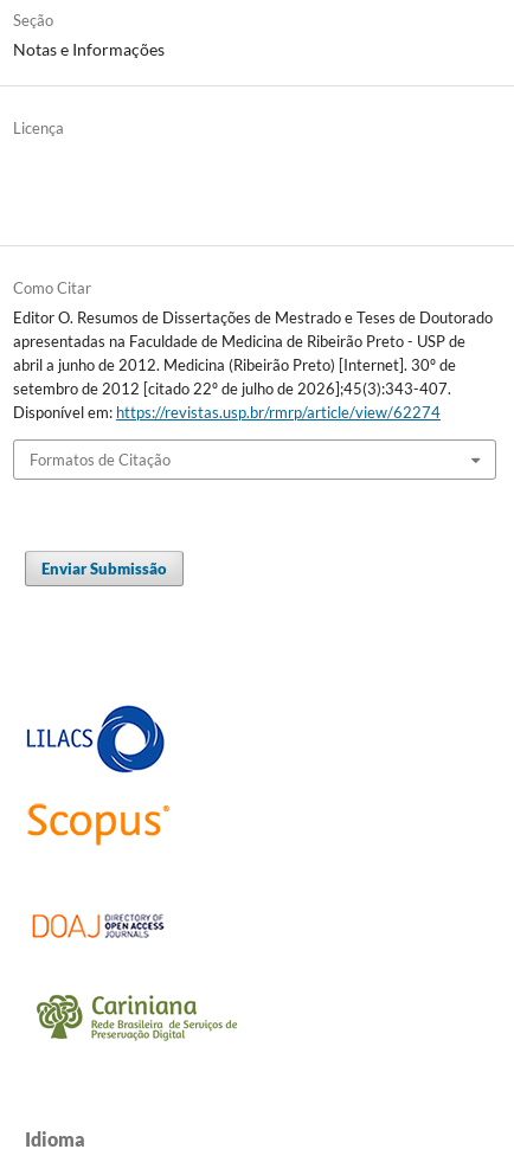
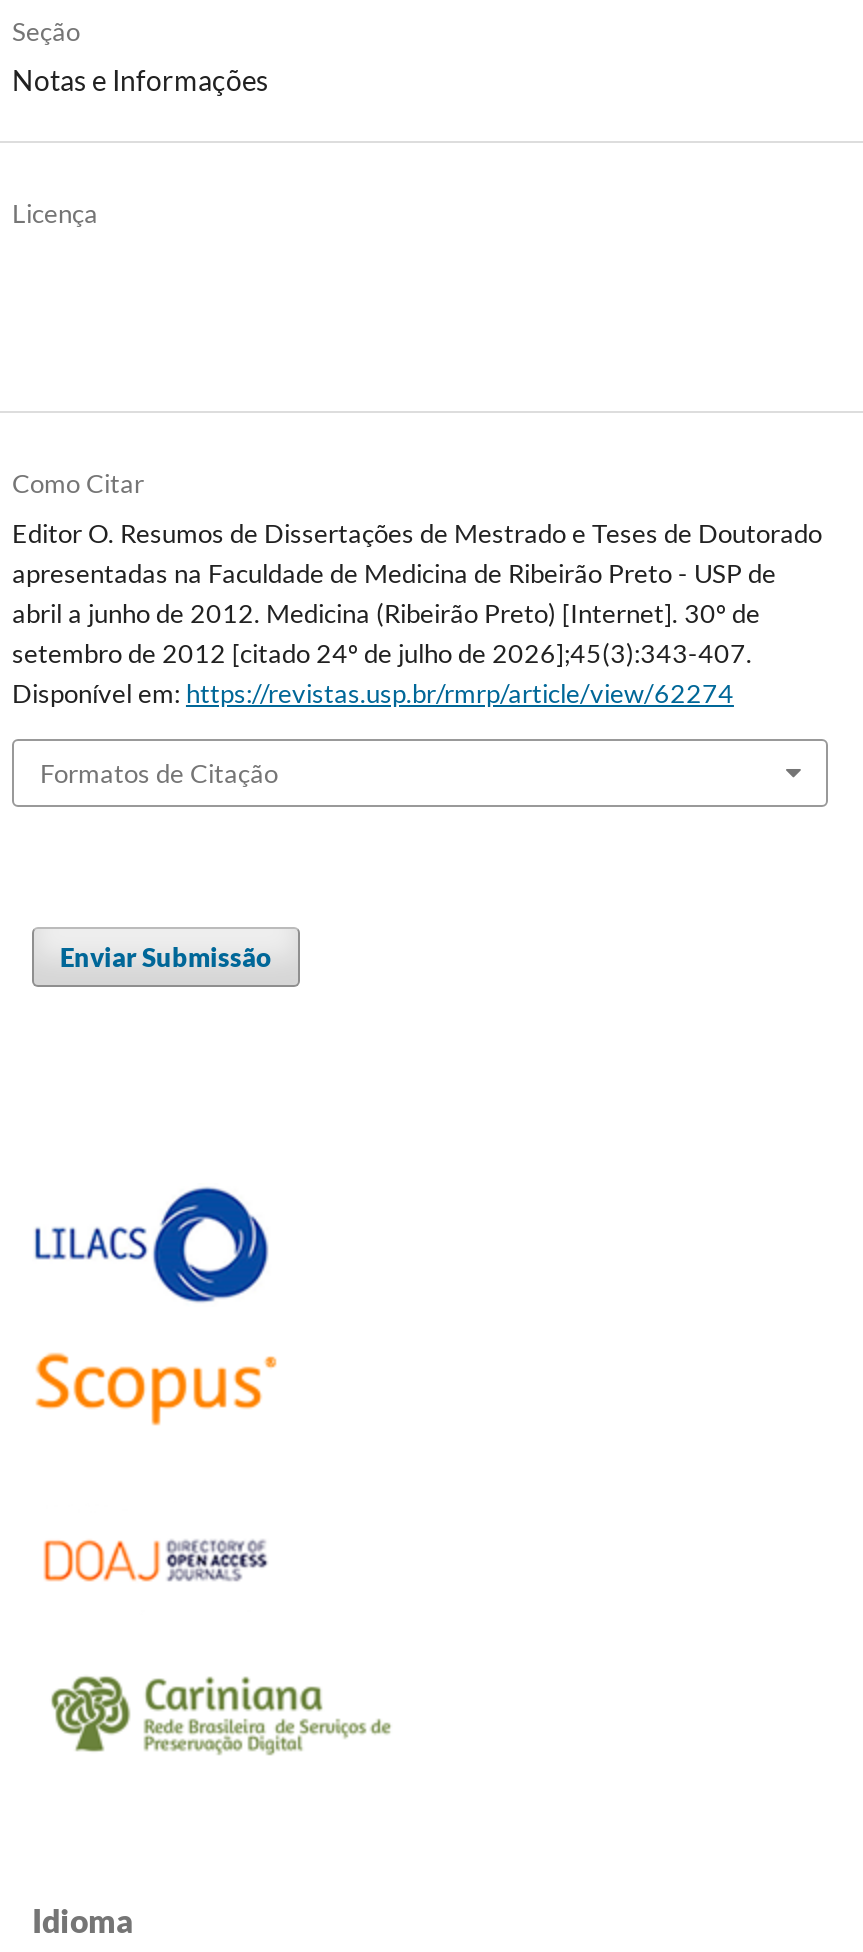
- setembro de 2012 [citado 22º de julho de 2026];45(3):343-407.
+ setembro de 2012 [citado 24º de julho de 2026];45(3):343-407.
